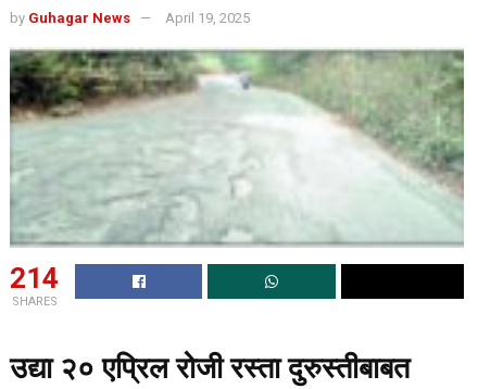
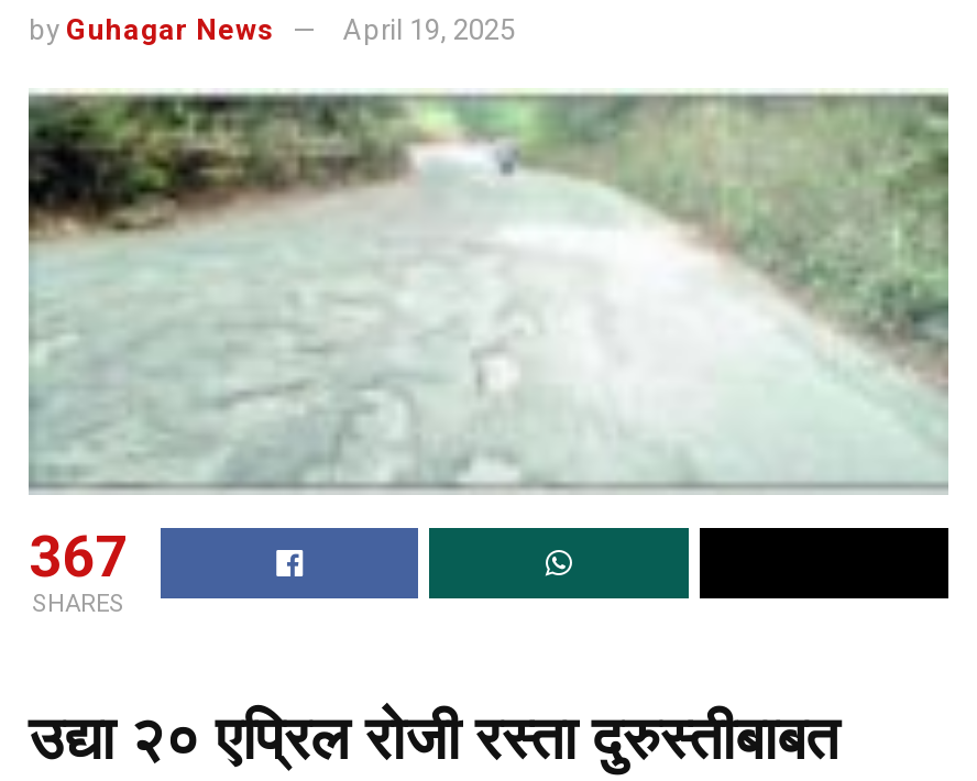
- 214
+ 367
